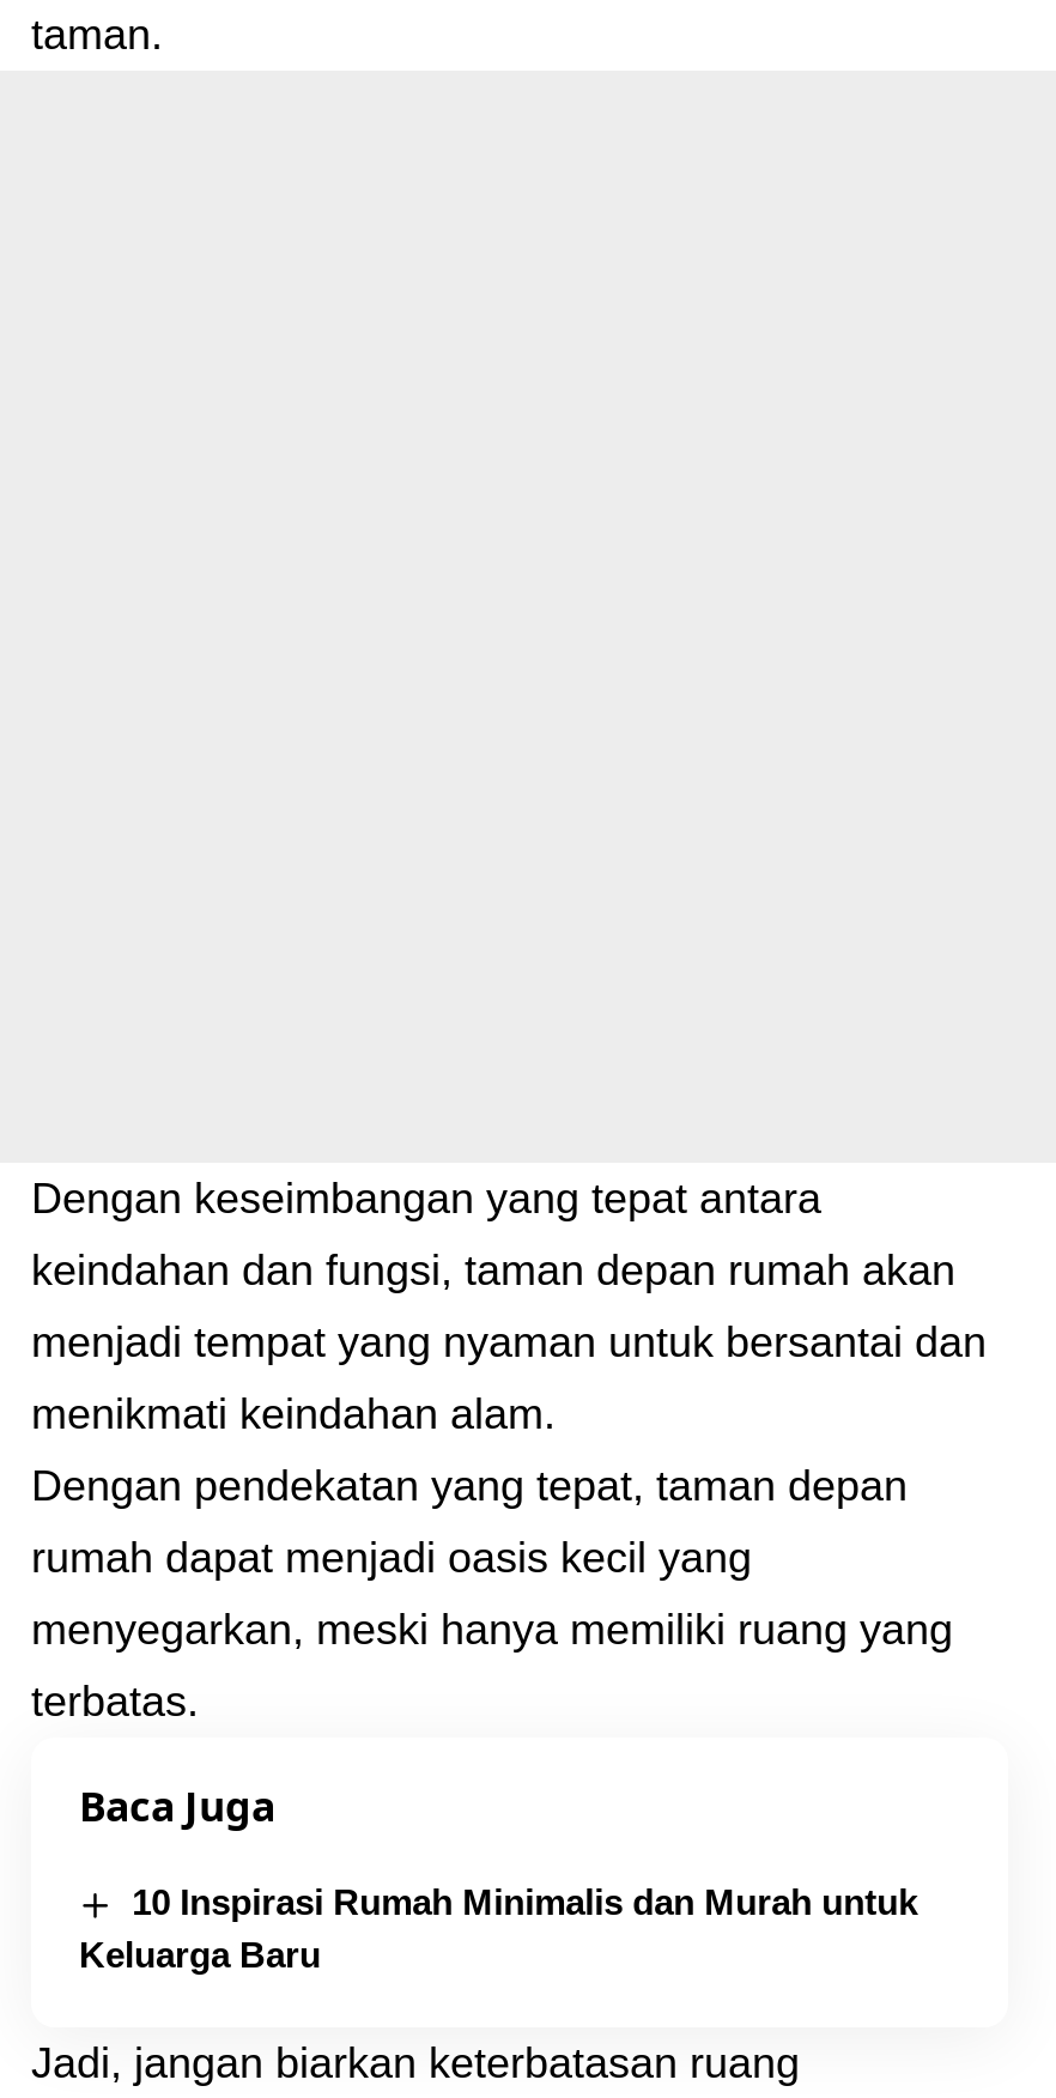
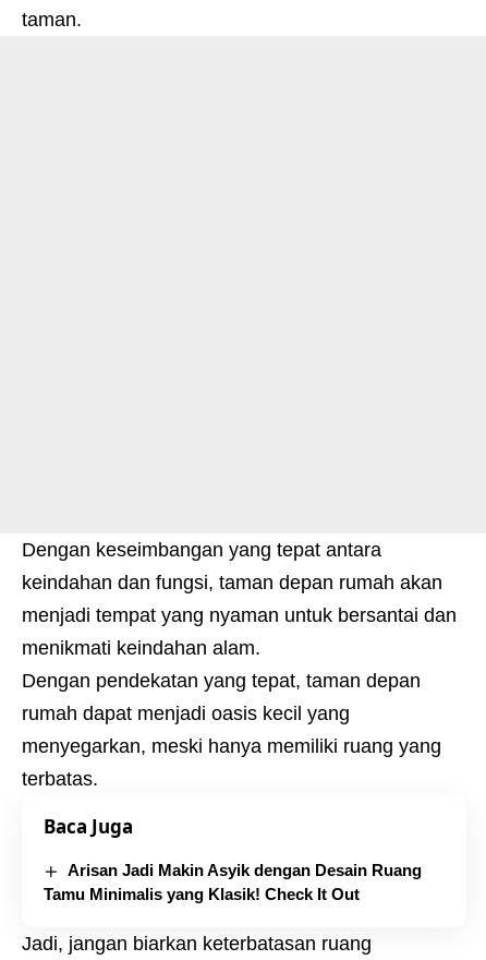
- 10 Inspirasi Rumah Minimalis dan Murah untuk
- Keluarga Baru
+ Arisan Jadi Makin Asyik dengan Desain Ruang
+ Tamu Minimalis yang Klasik! Check It Out
